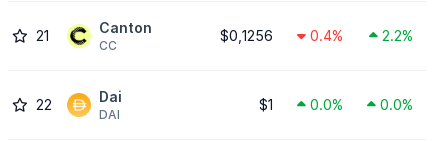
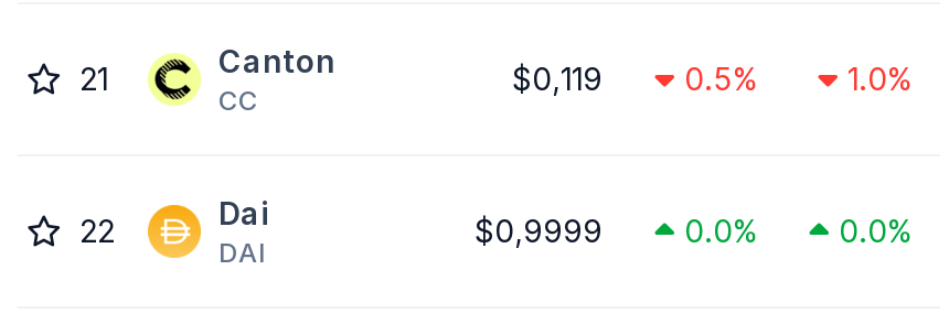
- $0,1256
+ $0,119

- 0.4%
+ 0.5%

- 2.2%
+ 1.0%

- $1
+ $0,9999
